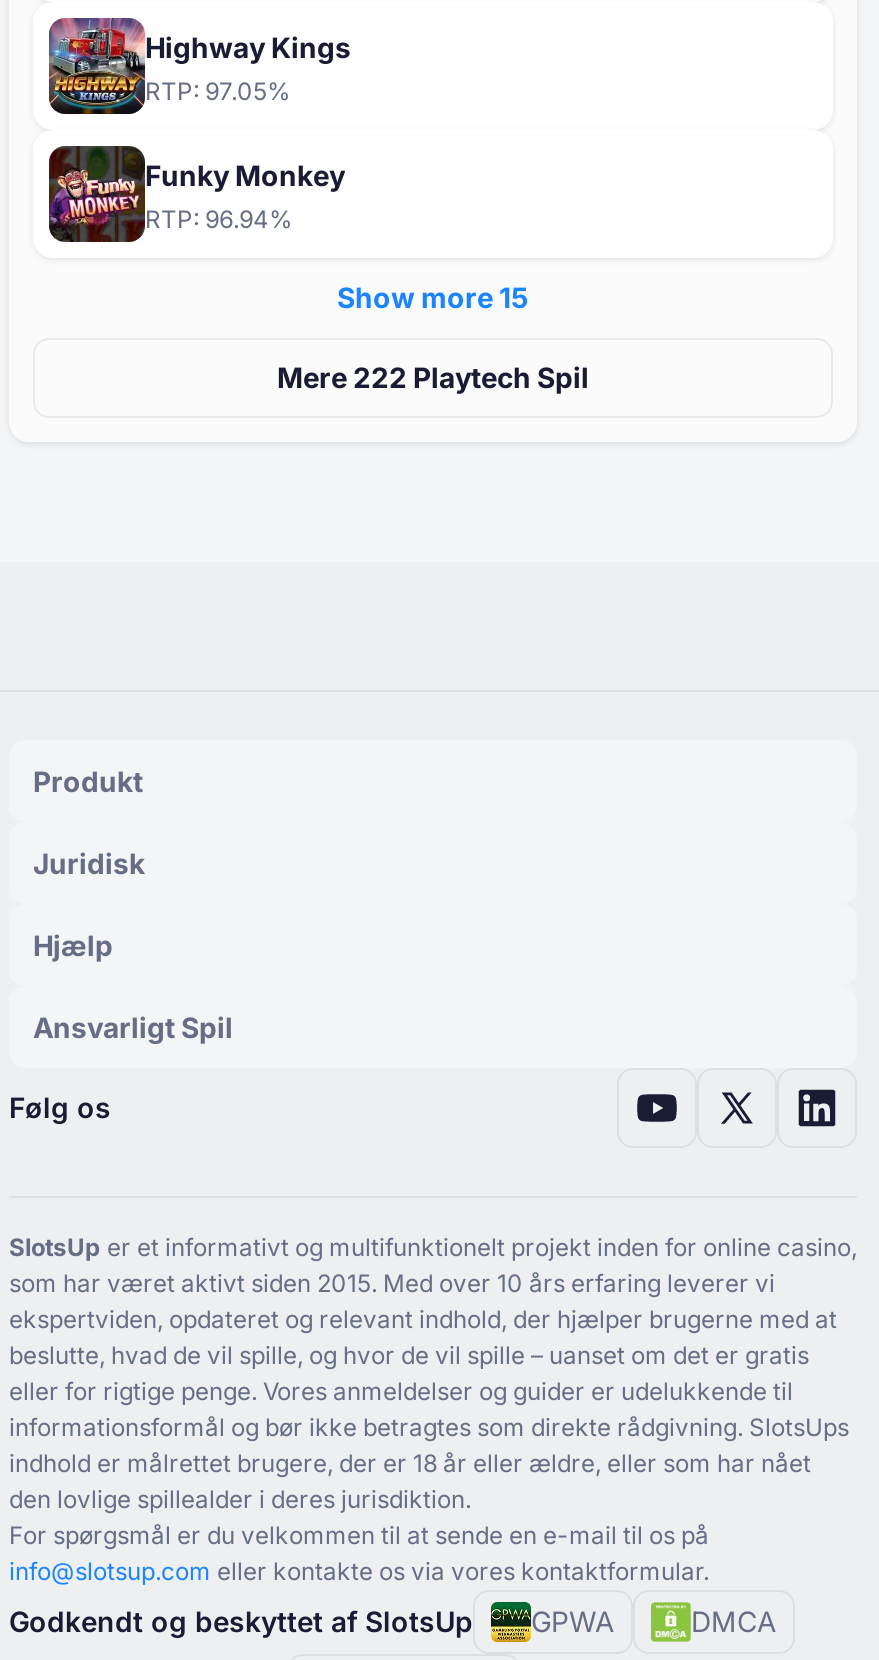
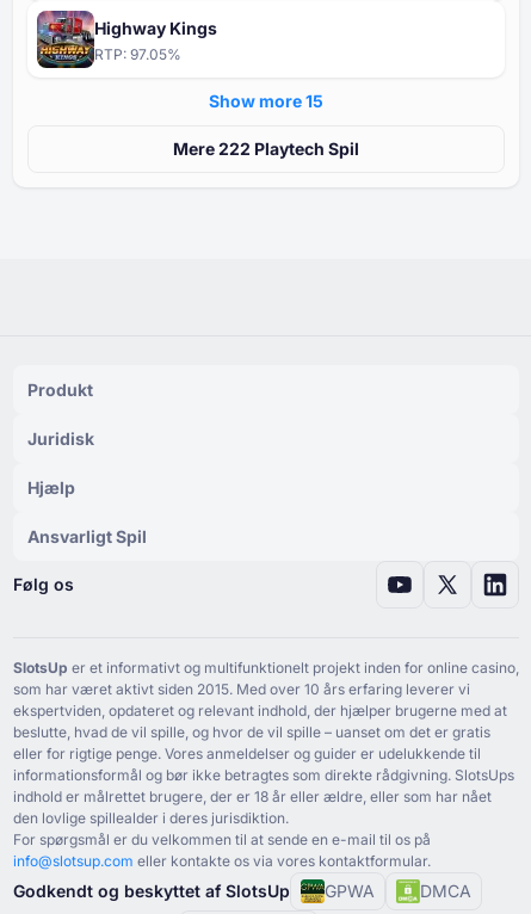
- [image]
- Funky Monkey
- RTP: 96.94%
